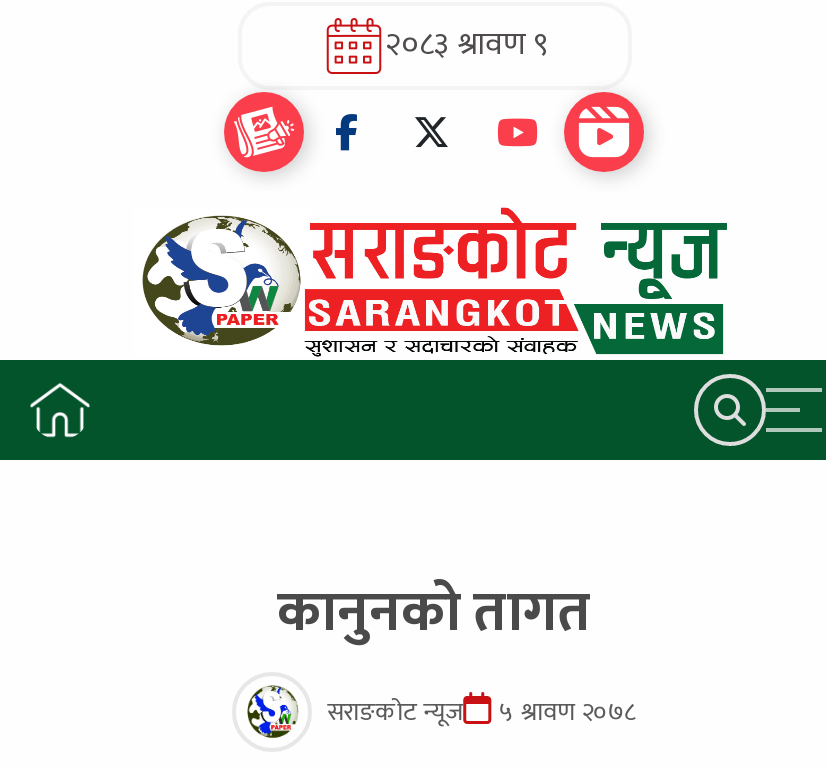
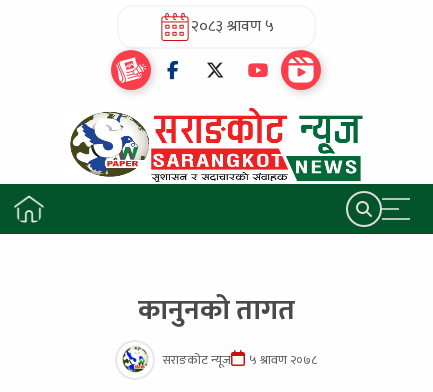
- २०८३ श्रावण ९
+ २०८३ श्रावण ५
